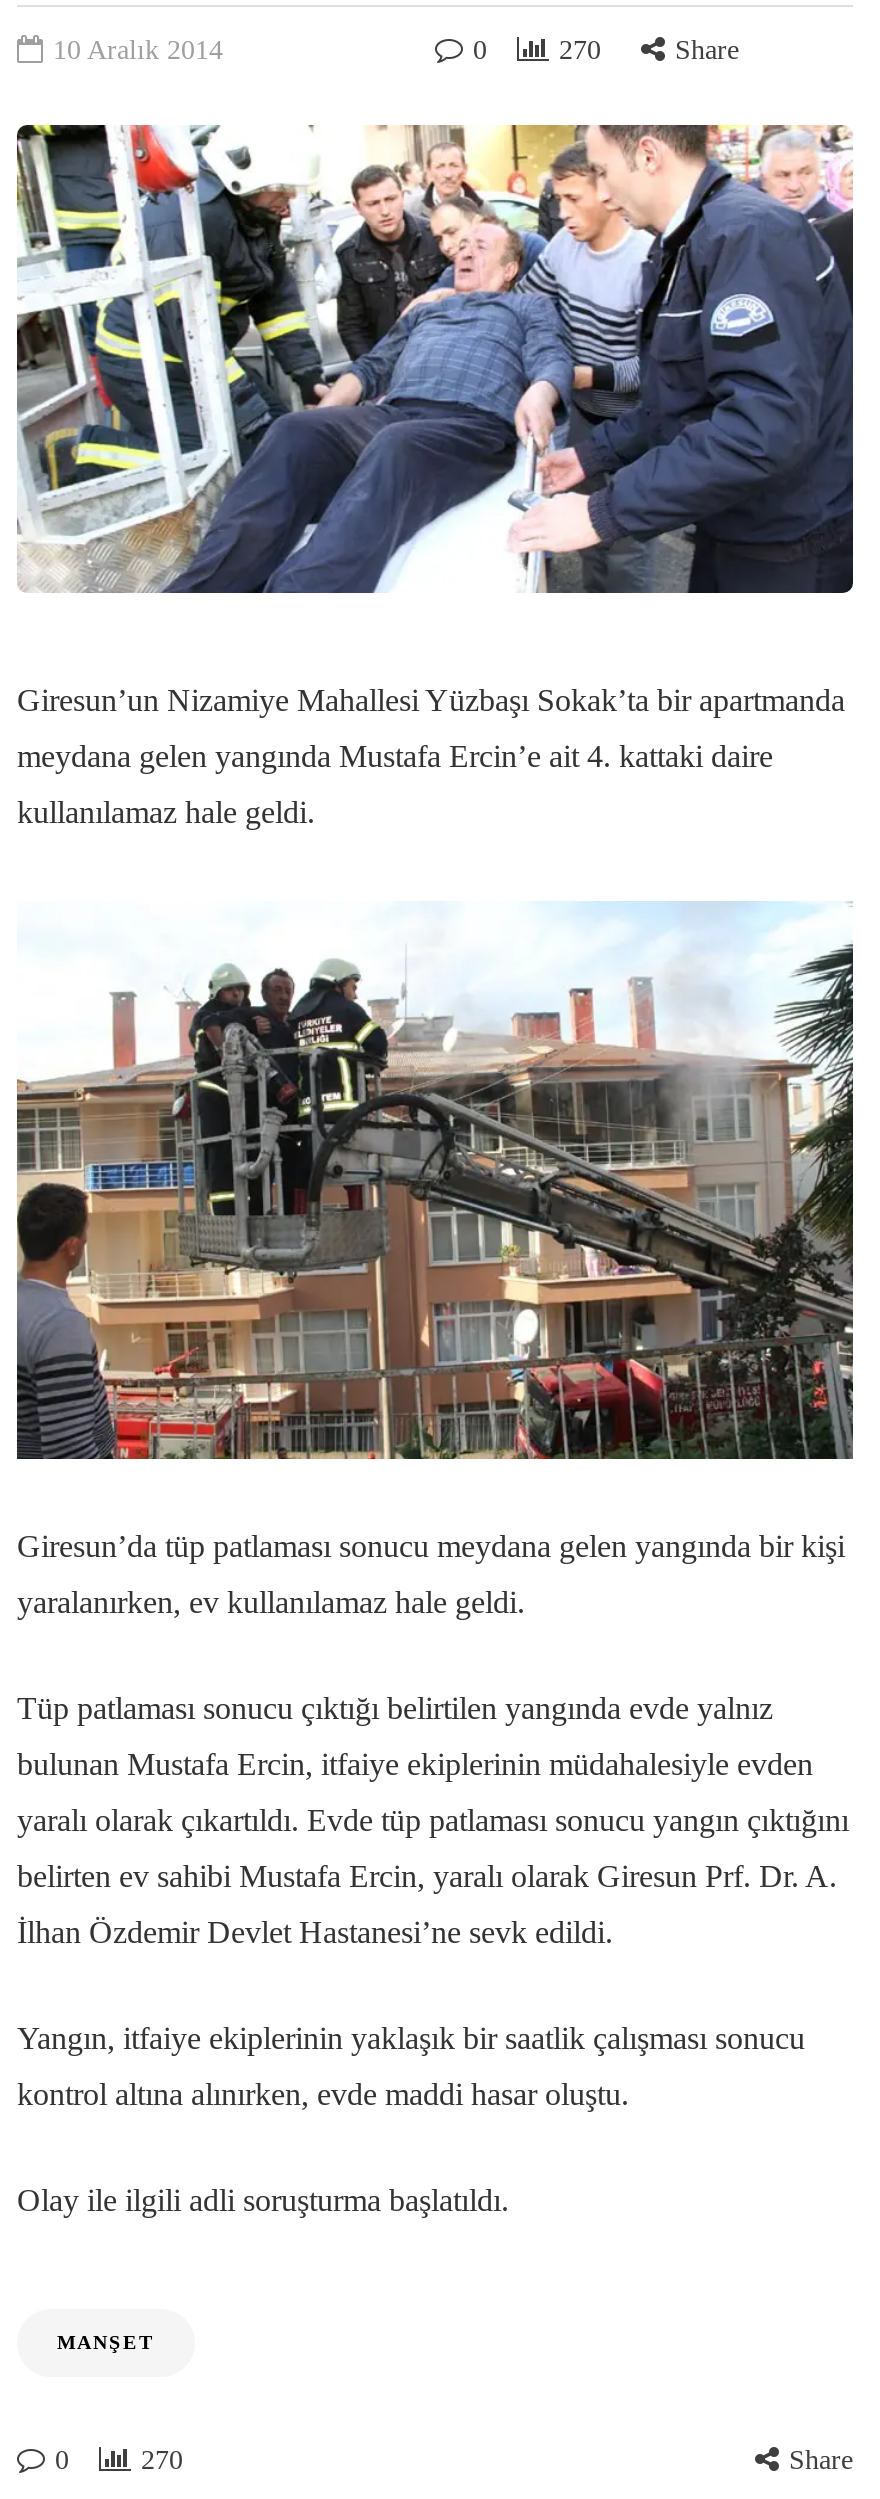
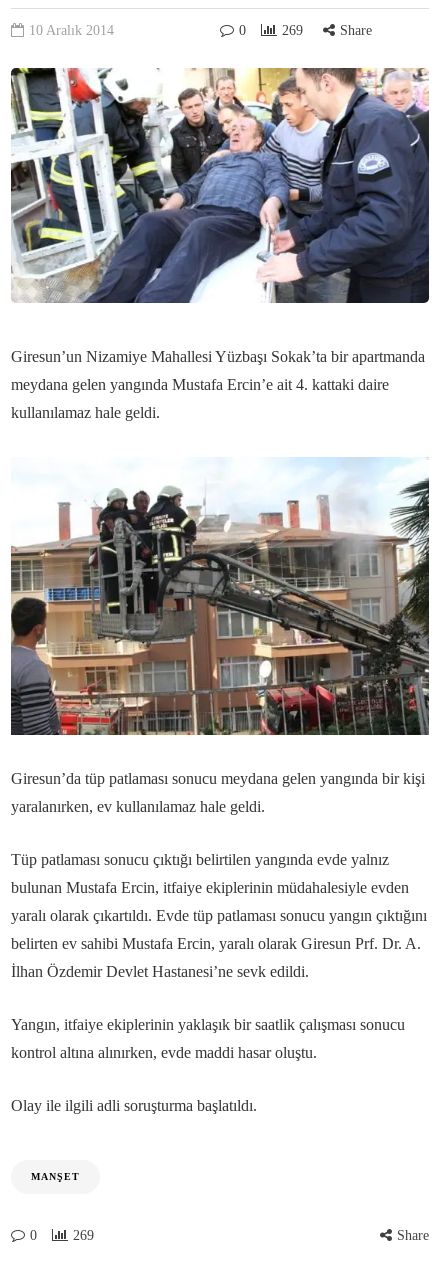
- 270
+ 269

- 270
+ 269
